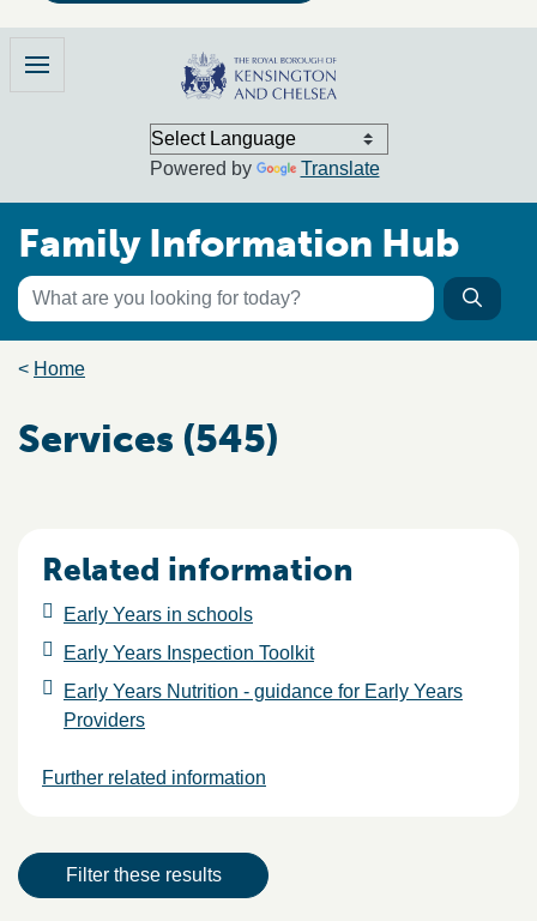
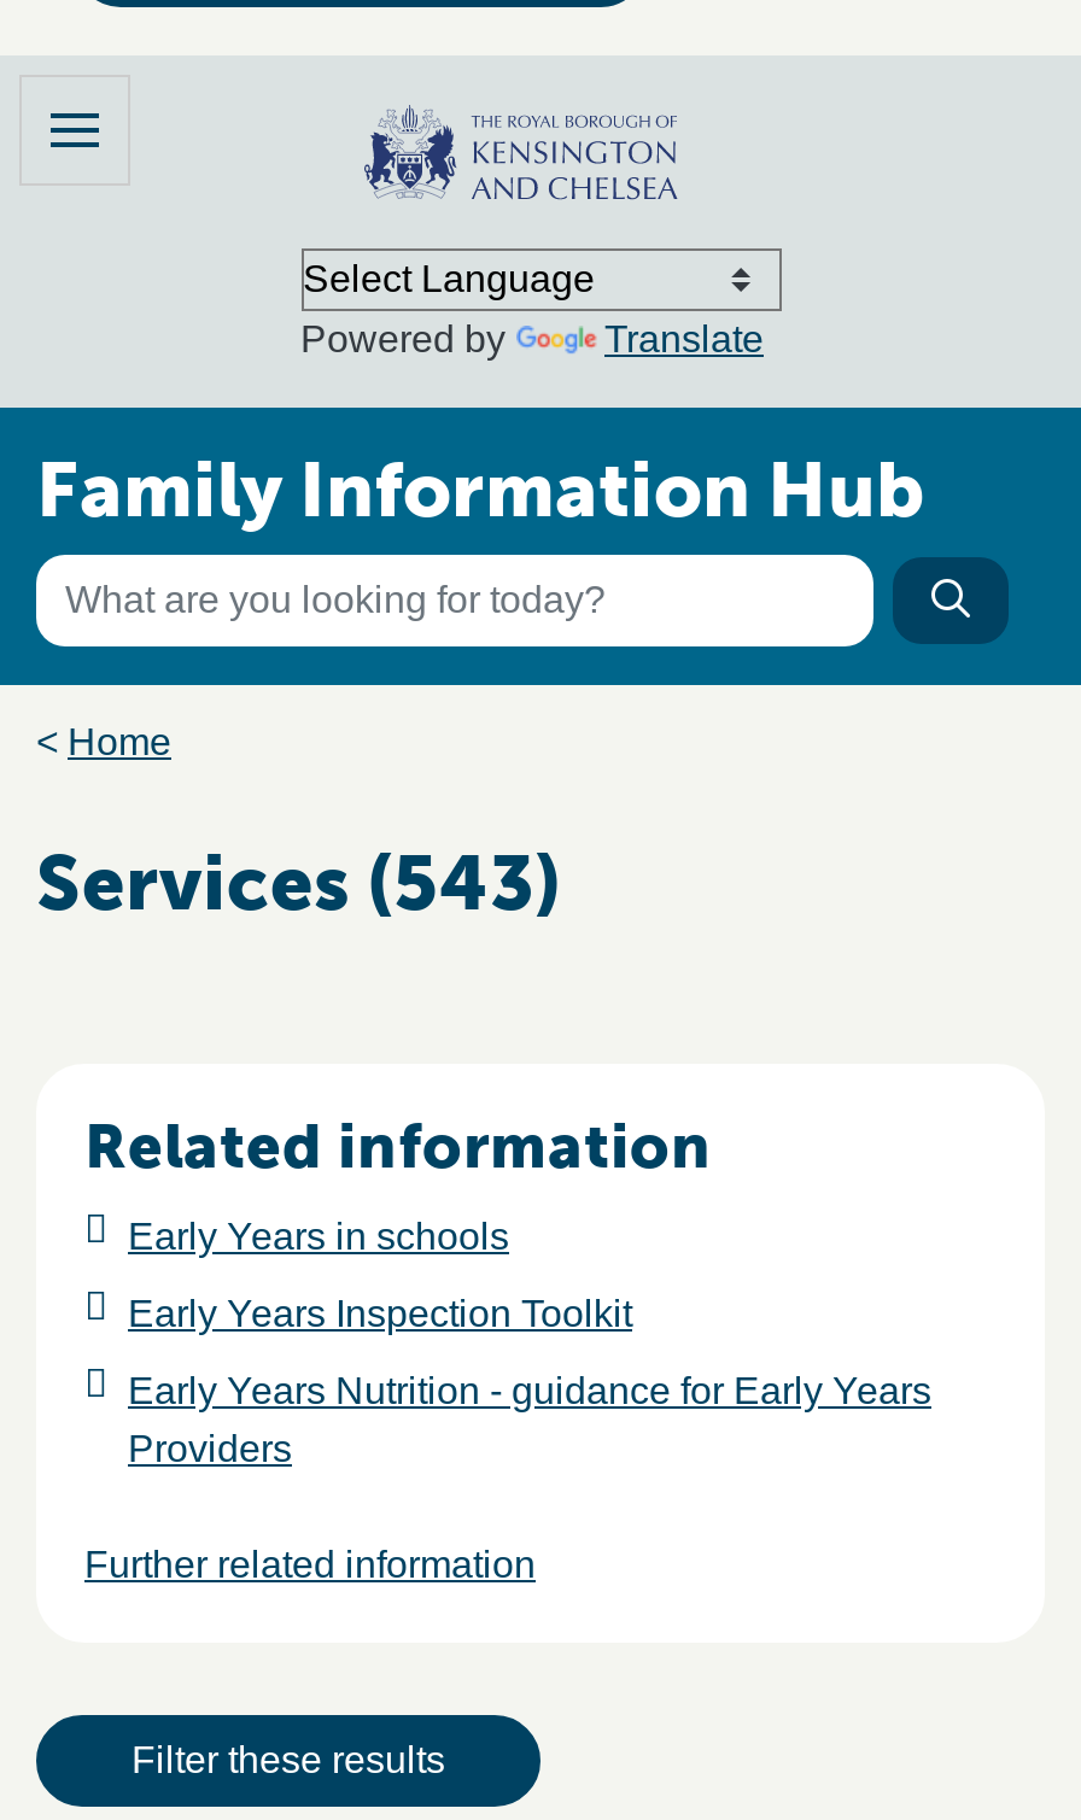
- Services (545)
+ Services (543)
